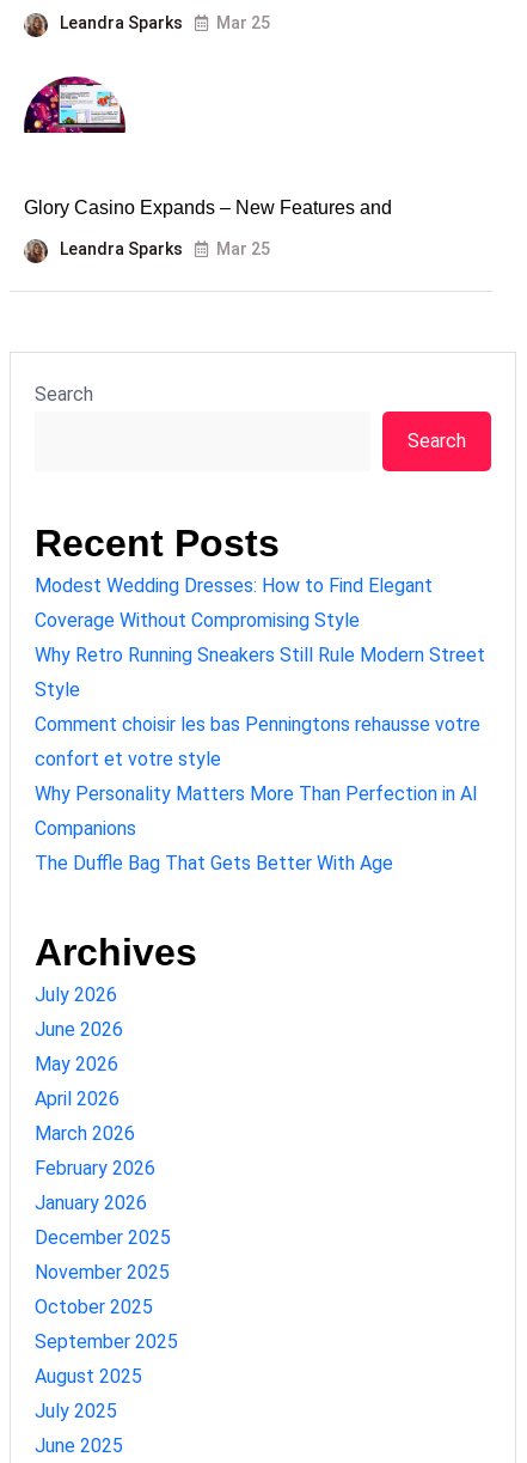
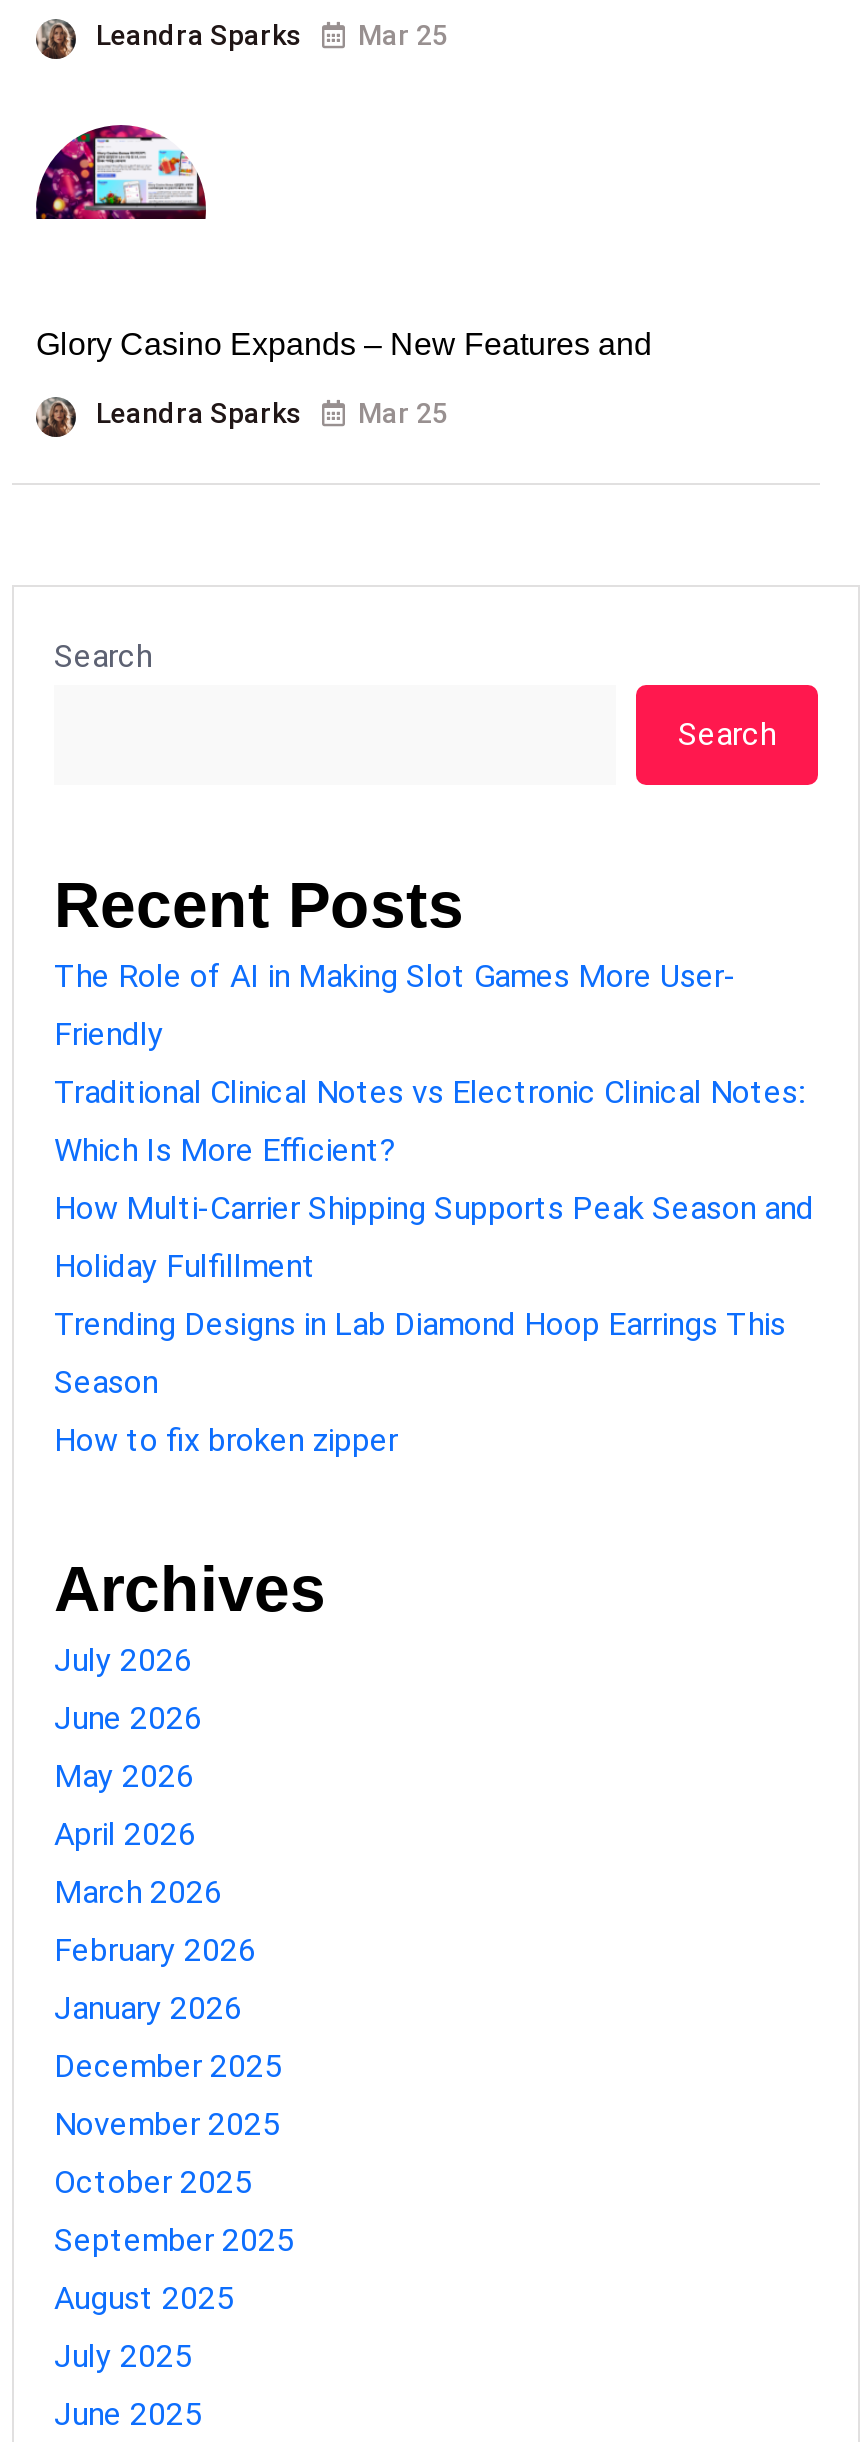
- Modest Wedding Dresses: How to Find Elegant
+ The Role of AI in Making Slot Games More User-

- Coverage Without Compromising Style
+ Friendly

- Why Retro Running Sneakers Still Rule Modern Street
+ Traditional Clinical Notes vs Electronic Clinical Notes:

- Style
+ Which Is More Efficient?

- Comment choisir les bas Penningtons rehausse votre
+ How Multi-Carrier Shipping Supports Peak Season and

- confort et votre style
+ Holiday Fulfillment

- Why Personality Matters More Than Perfection in AI
+ Trending Designs in Lab Diamond Hoop Earrings This

- Companions
+ Season

- The Duffle Bag That Gets Better With Age
+ How to fix broken zipper
